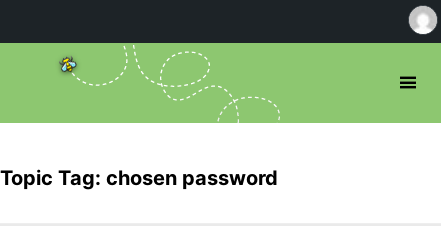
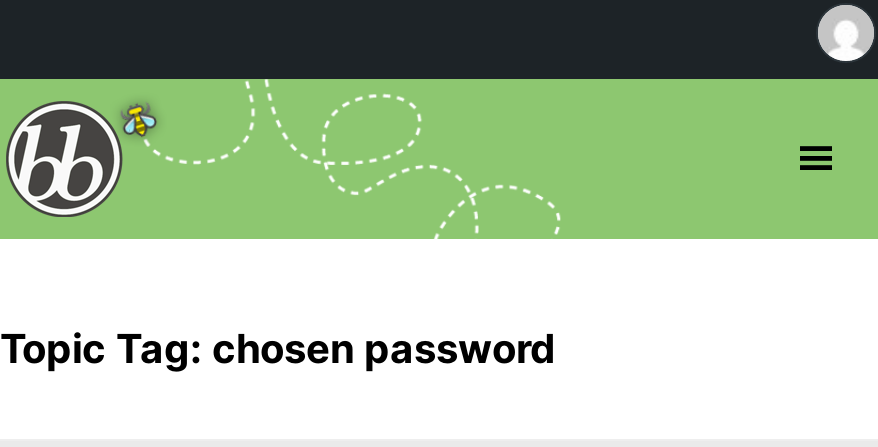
+ [image]
